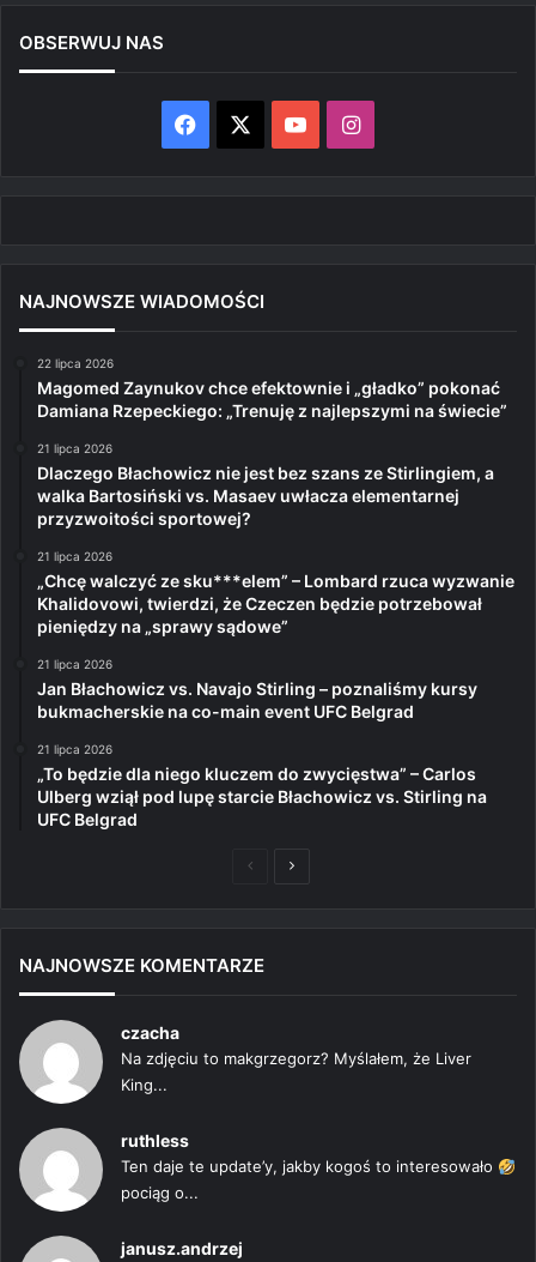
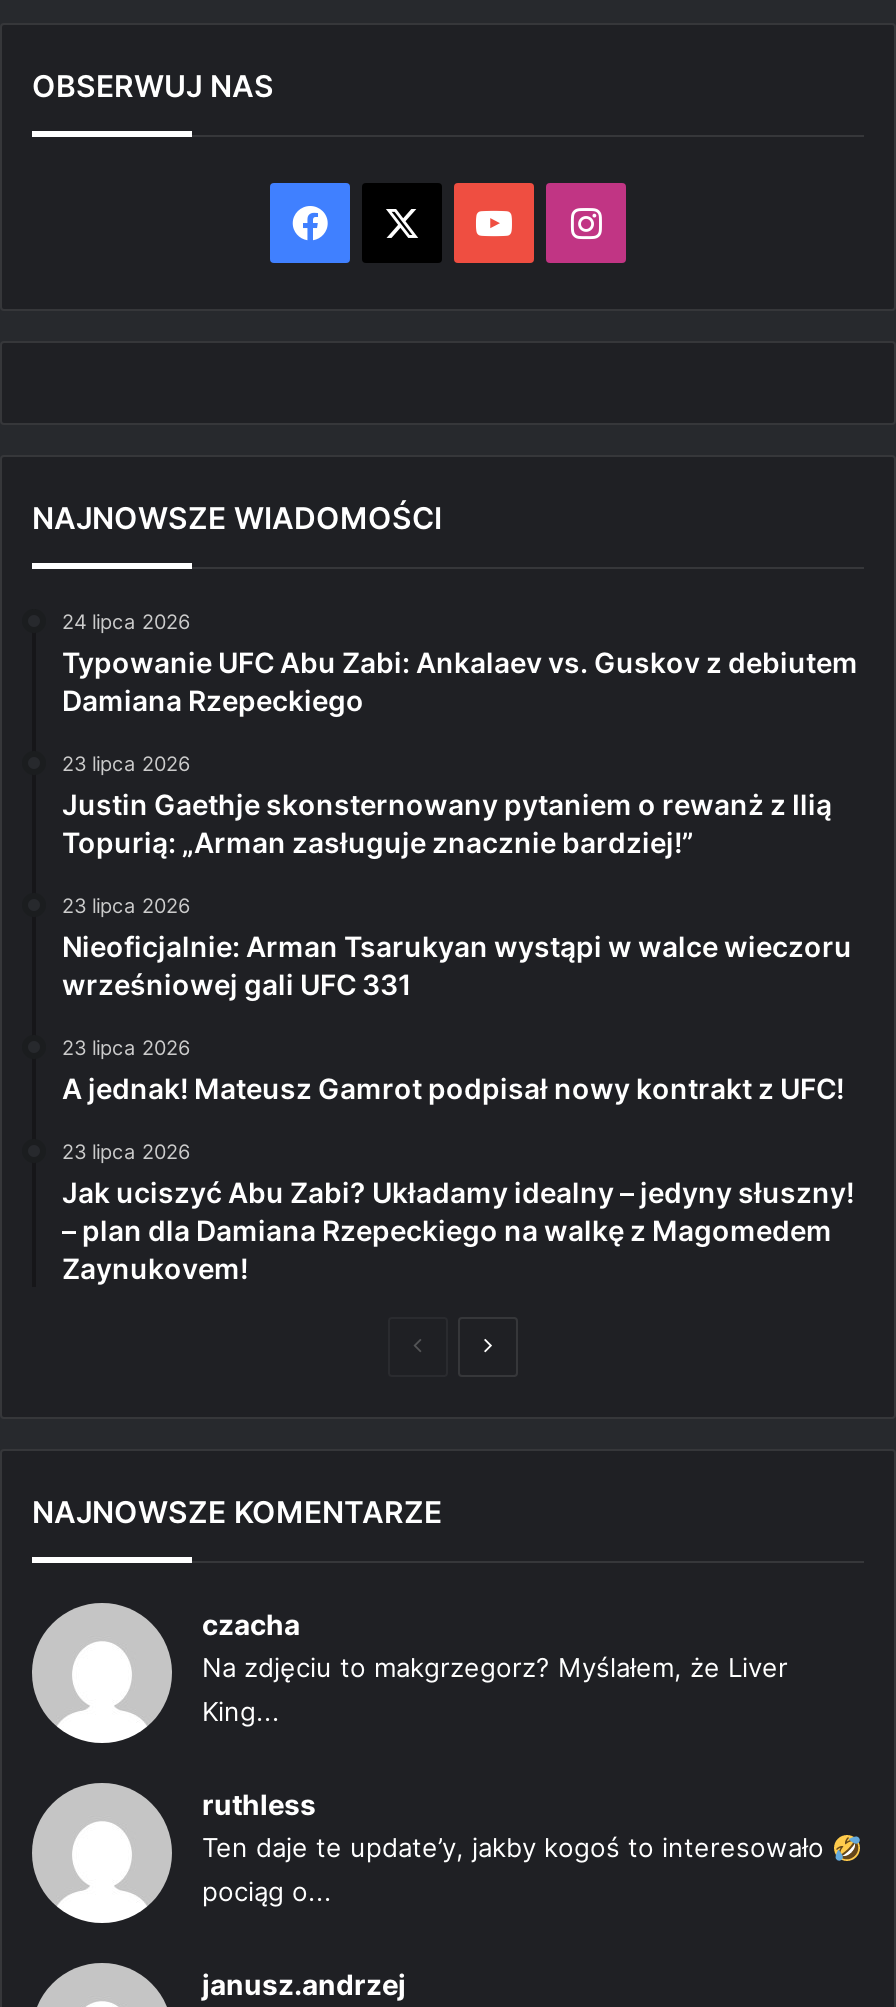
- 22 lipca 2026
- Magomed Zaynukov chce efektownie i „gładko” pokonać
- Damiana Rzepeckiego: „Trenuję z najlepszymi na świecie”
+ 24 lipca 2026
+ Typowanie UFC Abu Zabi: Ankalaev vs. Guskov z debiutem
+ Damiana Rzepeckiego

- 21 lipca 2026
- Dlaczego Błachowicz nie jest bez szans ze Stirlingiem, a
- walka Bartosiński vs. Masaev uwłacza elementarnej
- przyzwoitości sportowej?
+ 23 lipca 2026
+ Justin Gaethje skonsternowany pytaniem o rewanż z Ilią
+ Topurią: „Arman zasługuje znacznie bardziej!”

- 21 lipca 2026
- „Chcę walczyć ze sku***elem” – Lombard rzuca wyzwanie
- Khalidovowi, twierdzi, że Czeczen będzie potrzebował
- pieniędzy na „sprawy sądowe”
+ 23 lipca 2026
+ Nieoficjalnie: Arman Tsarukyan wystąpi w walce wieczoru
+ wrześniowej gali UFC 331

- 21 lipca 2026
- Jan Błachowicz vs. Navajo Stirling – poznaliśmy kursy
- bukmacherskie na co-main event UFC Belgrad
+ 23 lipca 2026
+ A jednak! Mateusz Gamrot podpisał nowy kontrakt z UFC!

- 21 lipca 2026
- „To będzie dla niego kluczem do zwycięstwa” – Carlos
- Ulberg wziął pod lupę starcie Błachowicz vs. Stirling na
- UFC Belgrad
+ 23 lipca 2026
+ Jak uciszyć Abu Zabi? Układamy idealny – jedyny słuszny!
+ – plan dla Damiana Rzepeckiego na walkę z Magomedem
+ Zaynukovem!
